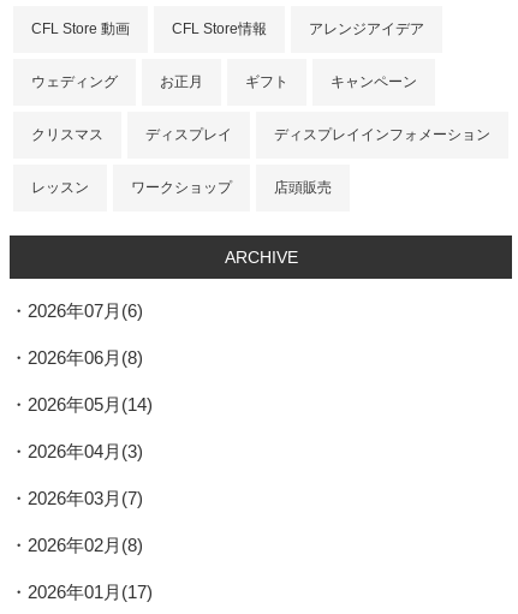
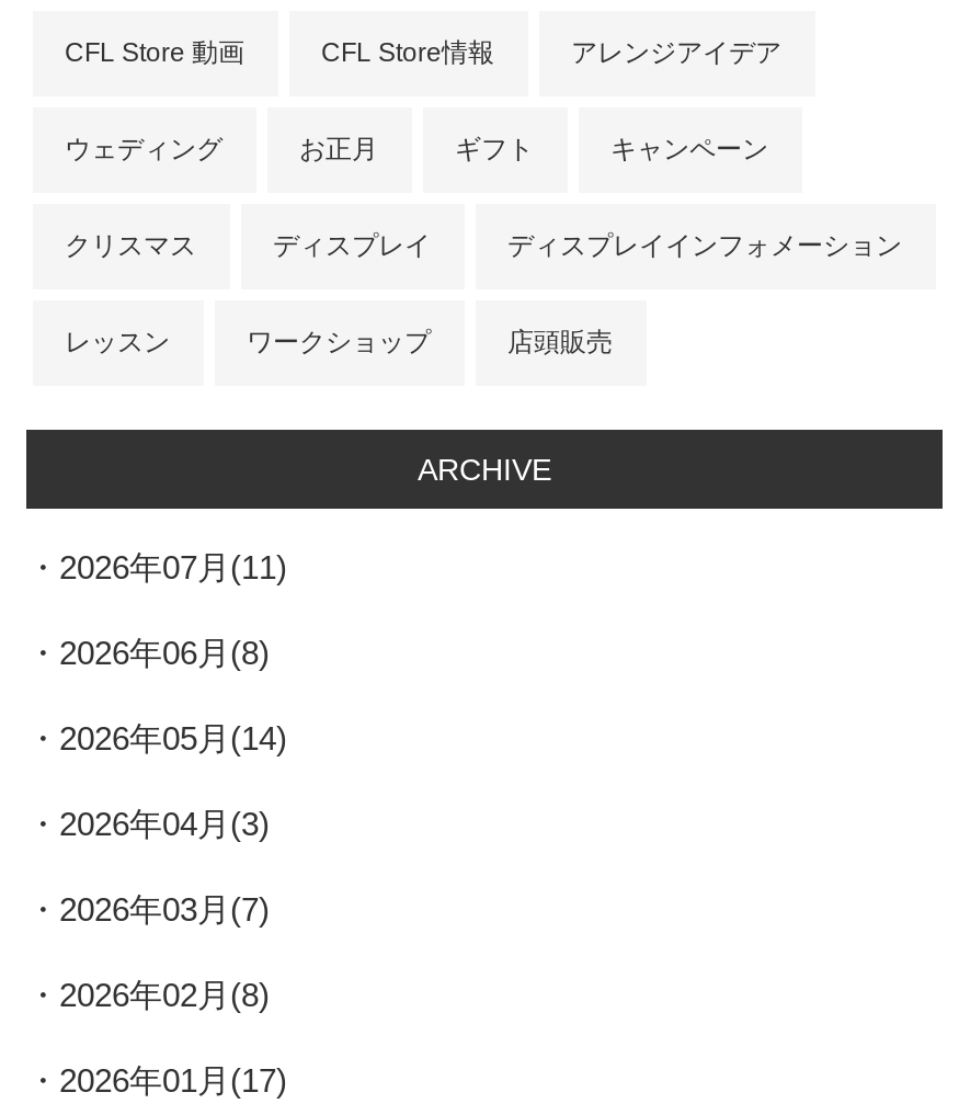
- 2026年07月(6)
+ 2026年07月(11)
